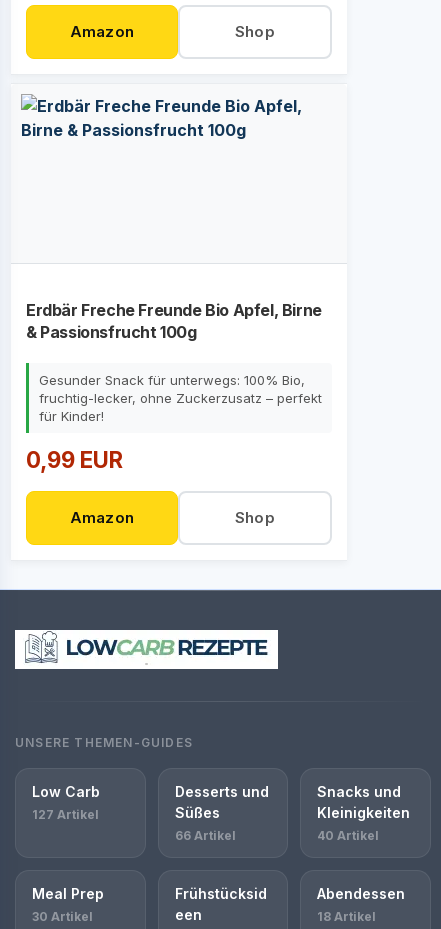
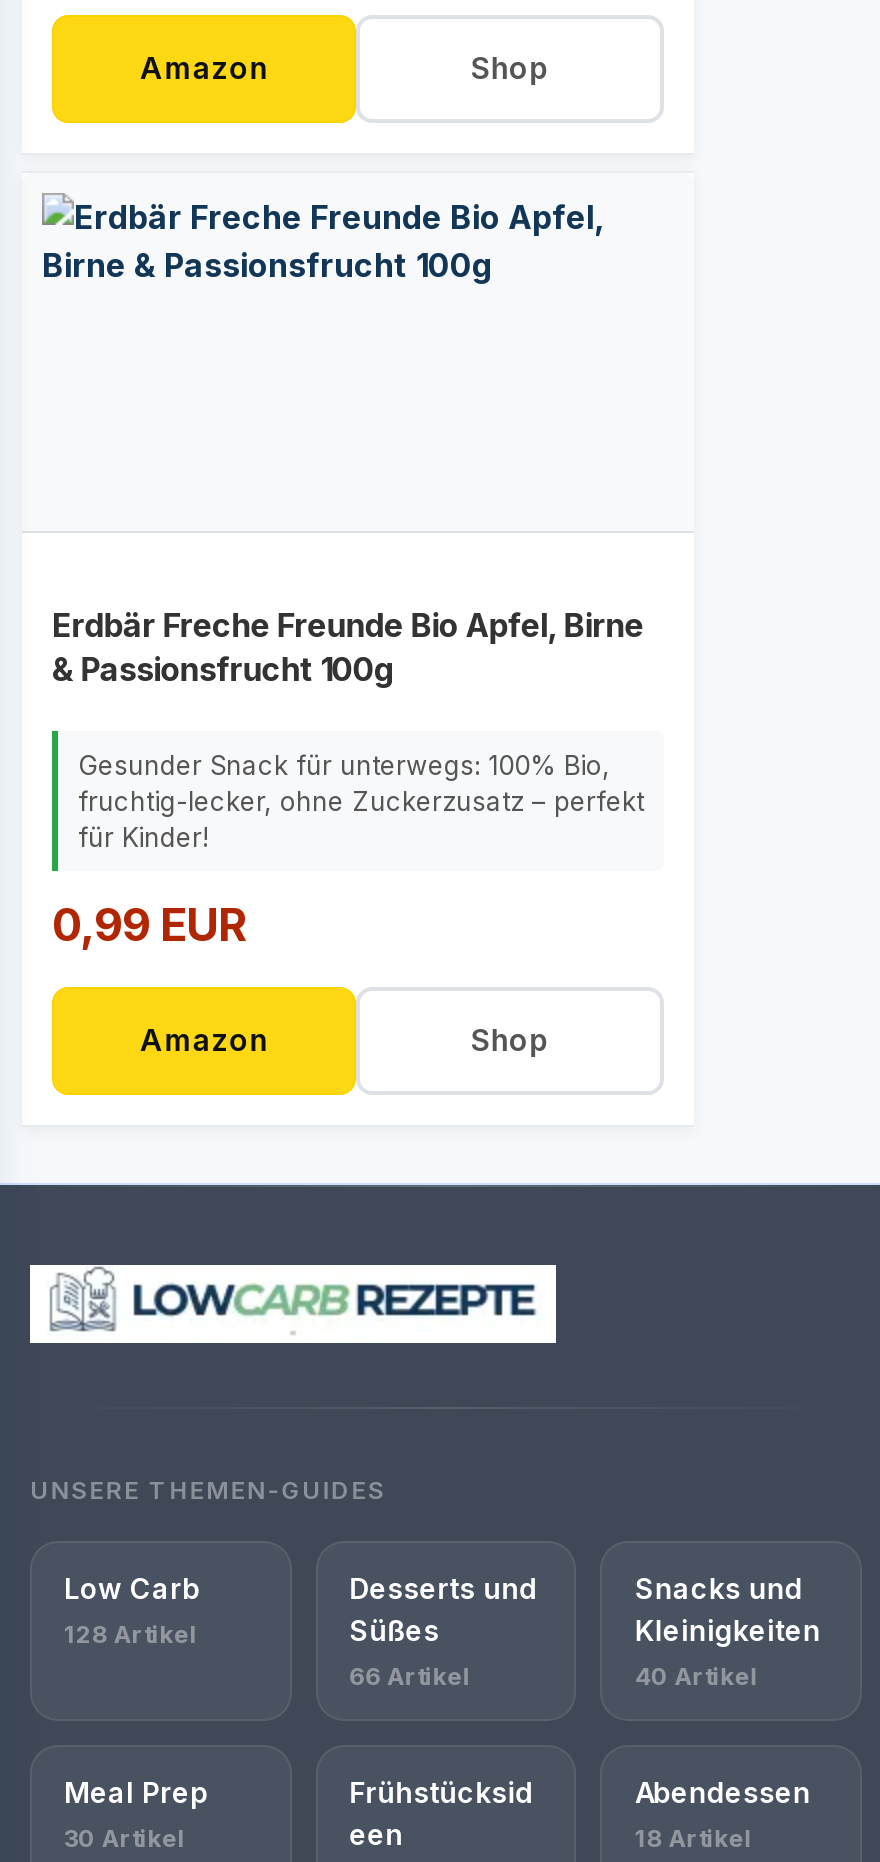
- 127 Artikel
+ 128 Artikel
